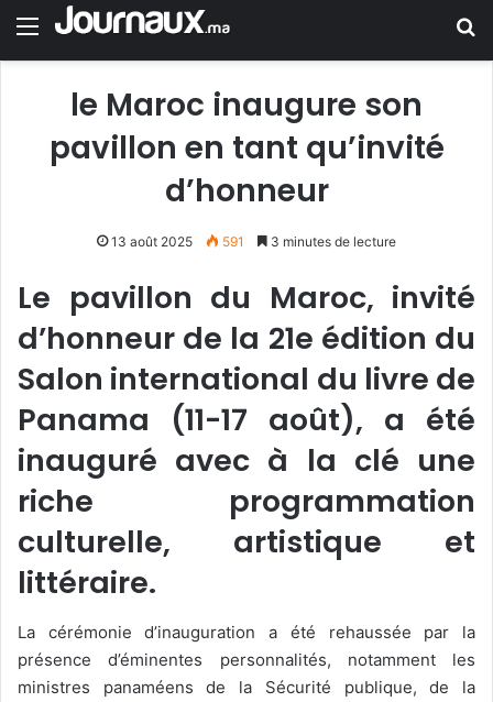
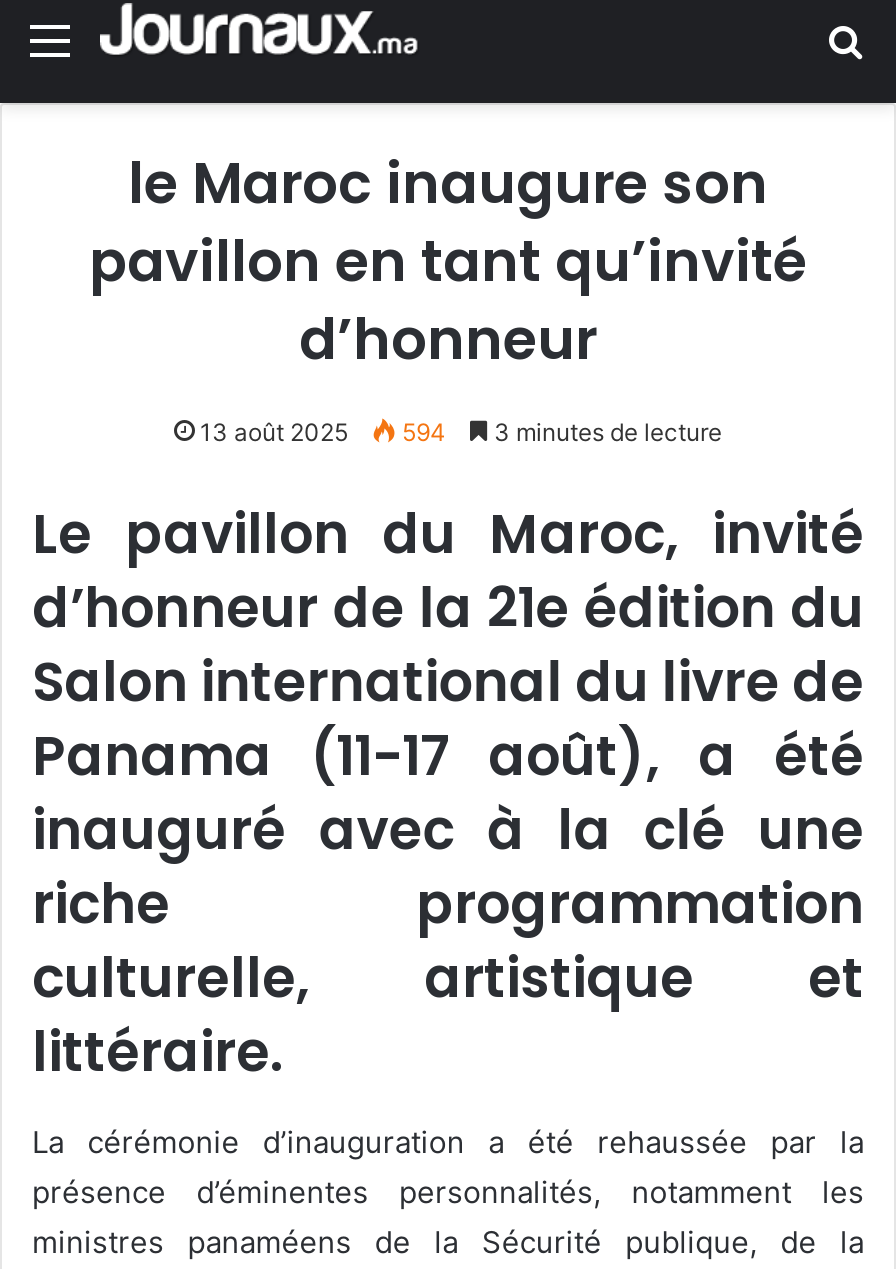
- 13 août 2025 591 3 minutes de lecture
+ 13 août 2025 594 3 minutes de lecture
